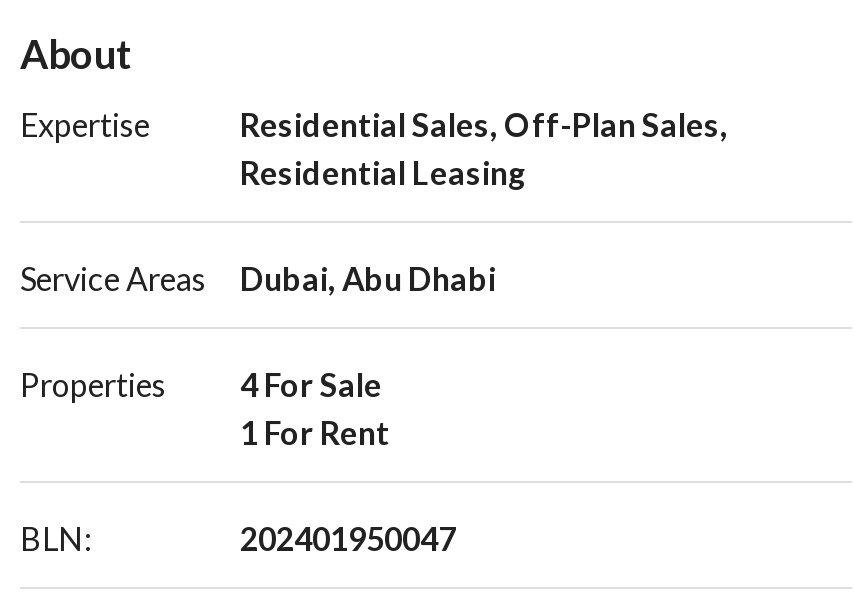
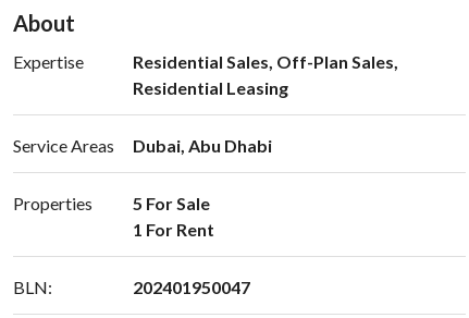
- Properties 4 For Sale
+ Properties 5 For Sale
